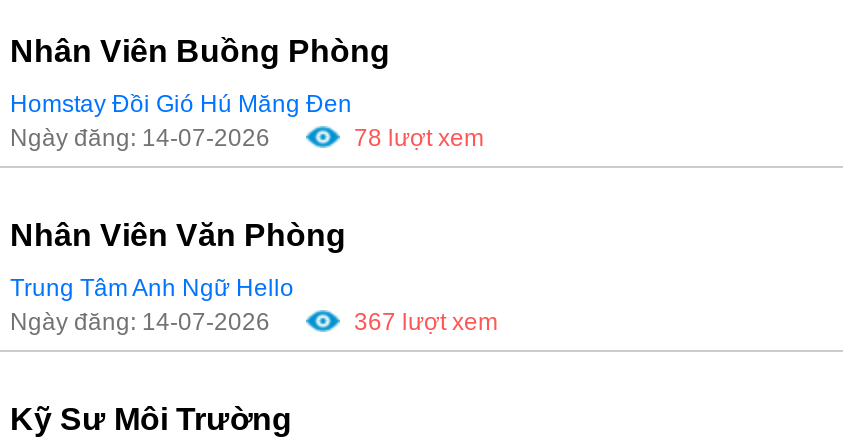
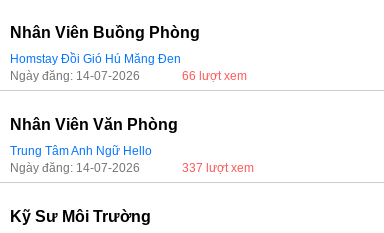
- 78 lượt xem
+ 66 lượt xem

- 367 lượt xem
+ 337 lượt xem
